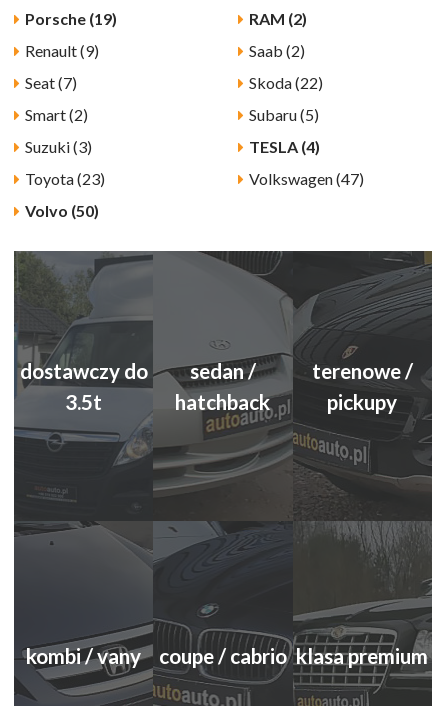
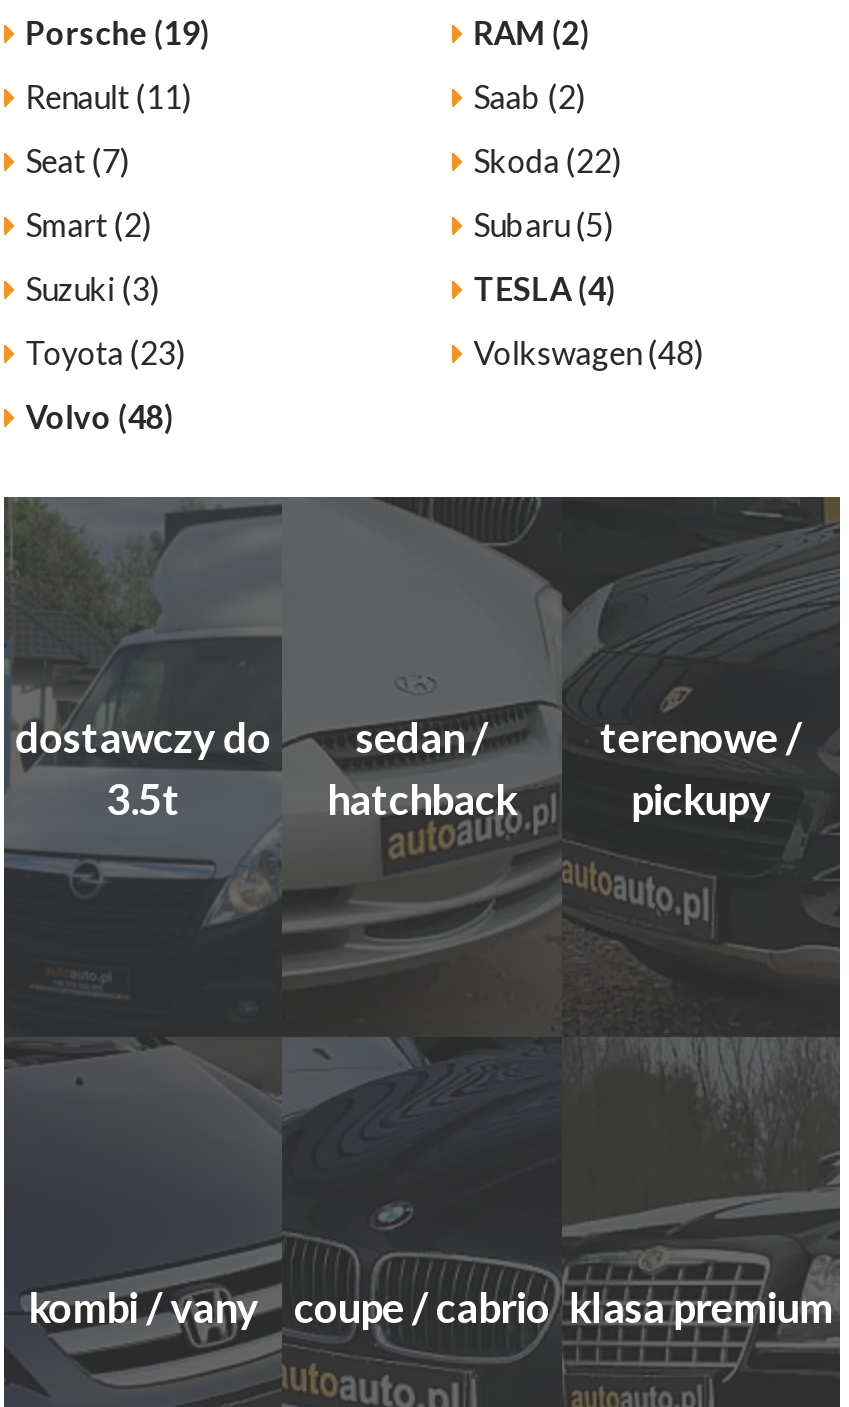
- Renault (9)
+ Renault (11)

- Volkswagen (47)
+ Volkswagen (48)

- Volvo (50)
+ Volvo (48)
